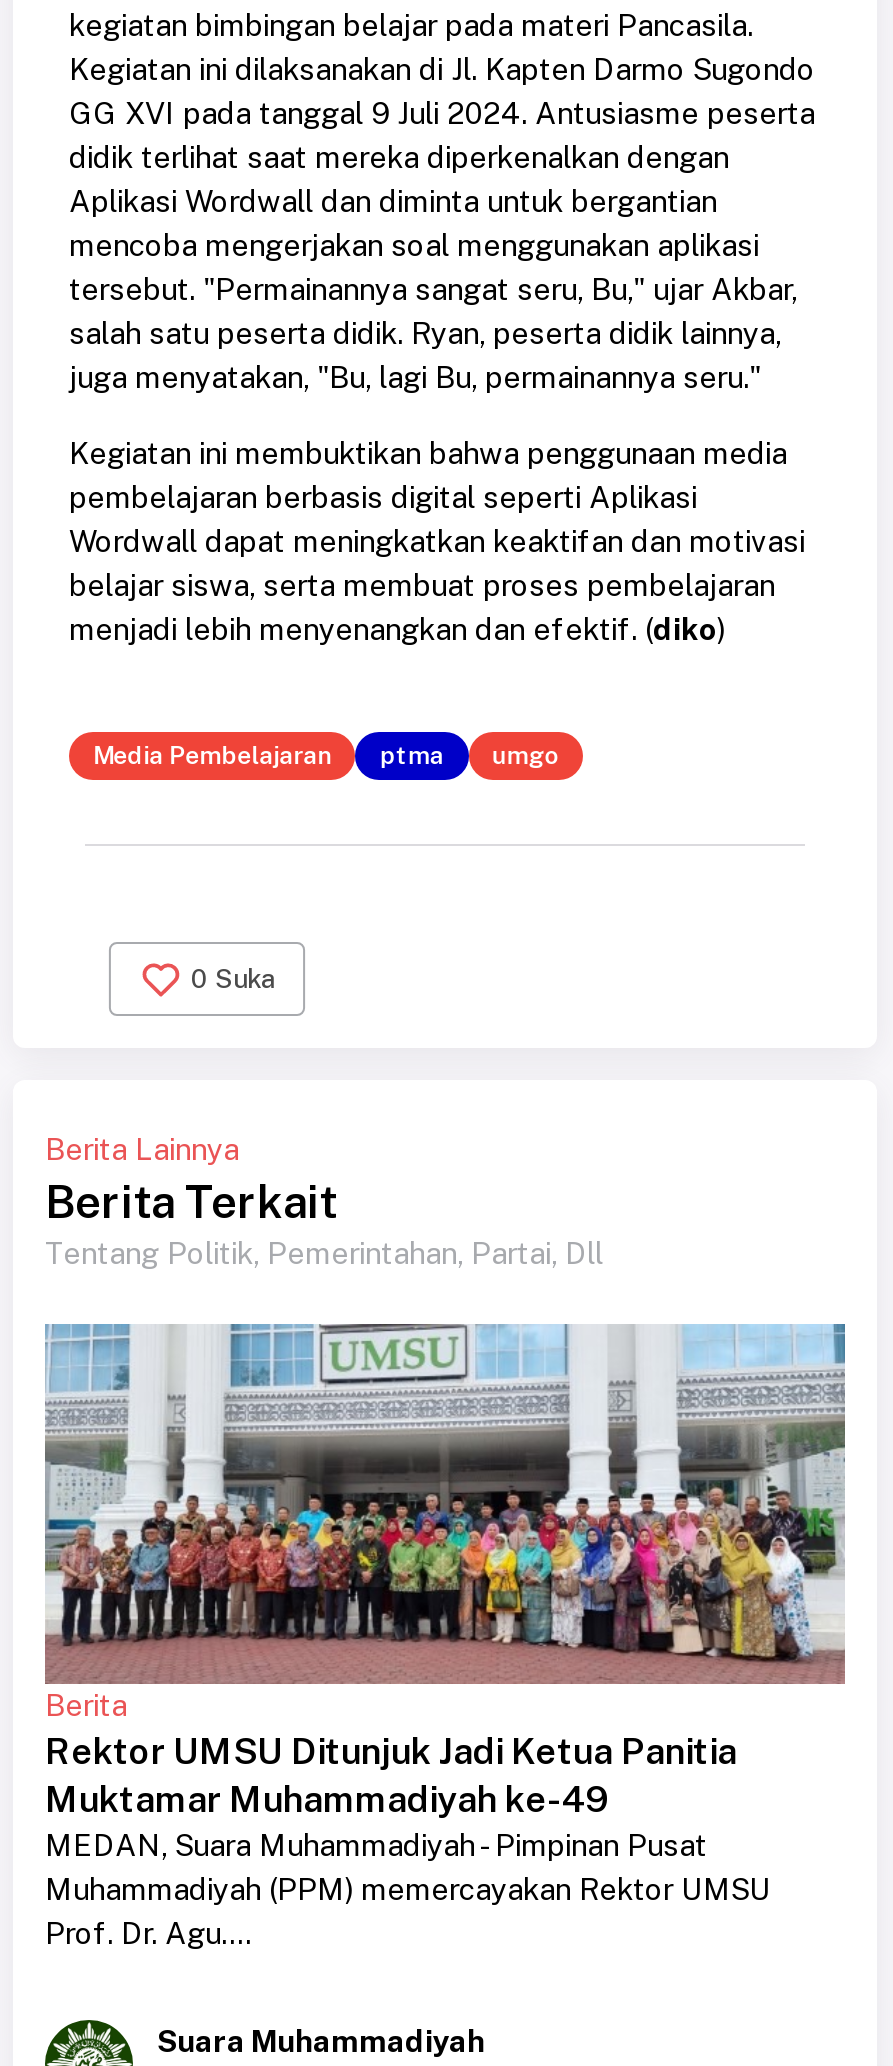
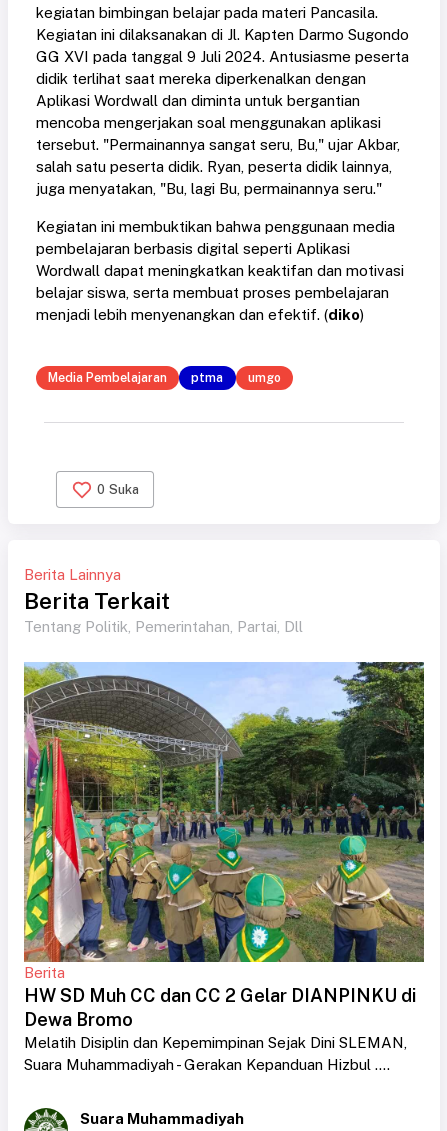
- [image]
- Rektor UMSU Ditunjuk Jadi Ketua Panitia
- Muktamar Muhammadiyah ke-49
- MEDAN, Suara Muhammadiyah - Pimpinan Pusat
- Muhammadiyah (PPM) memercayakan Rektor UMSU
- Prof. Dr. Agu....
+ [image]
+ HW SD Muh CC dan CC 2 Gelar DIANPINKU di
+ Dewa Bromo
+ Melatih Disiplin dan Kepemimpinan Sejak Dini SLEMAN,
+ Suara Muhammadiyah - Gerakan Kepanduan Hizbul ....

moved down: Berita
